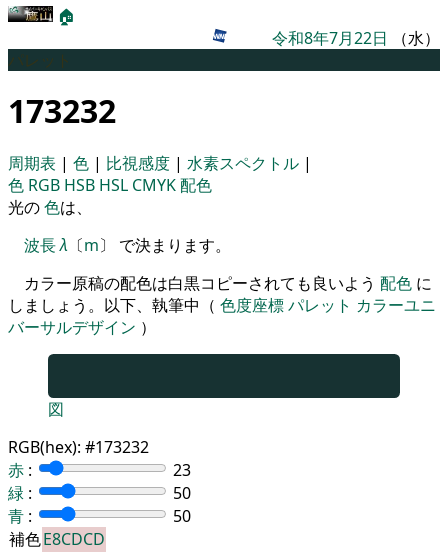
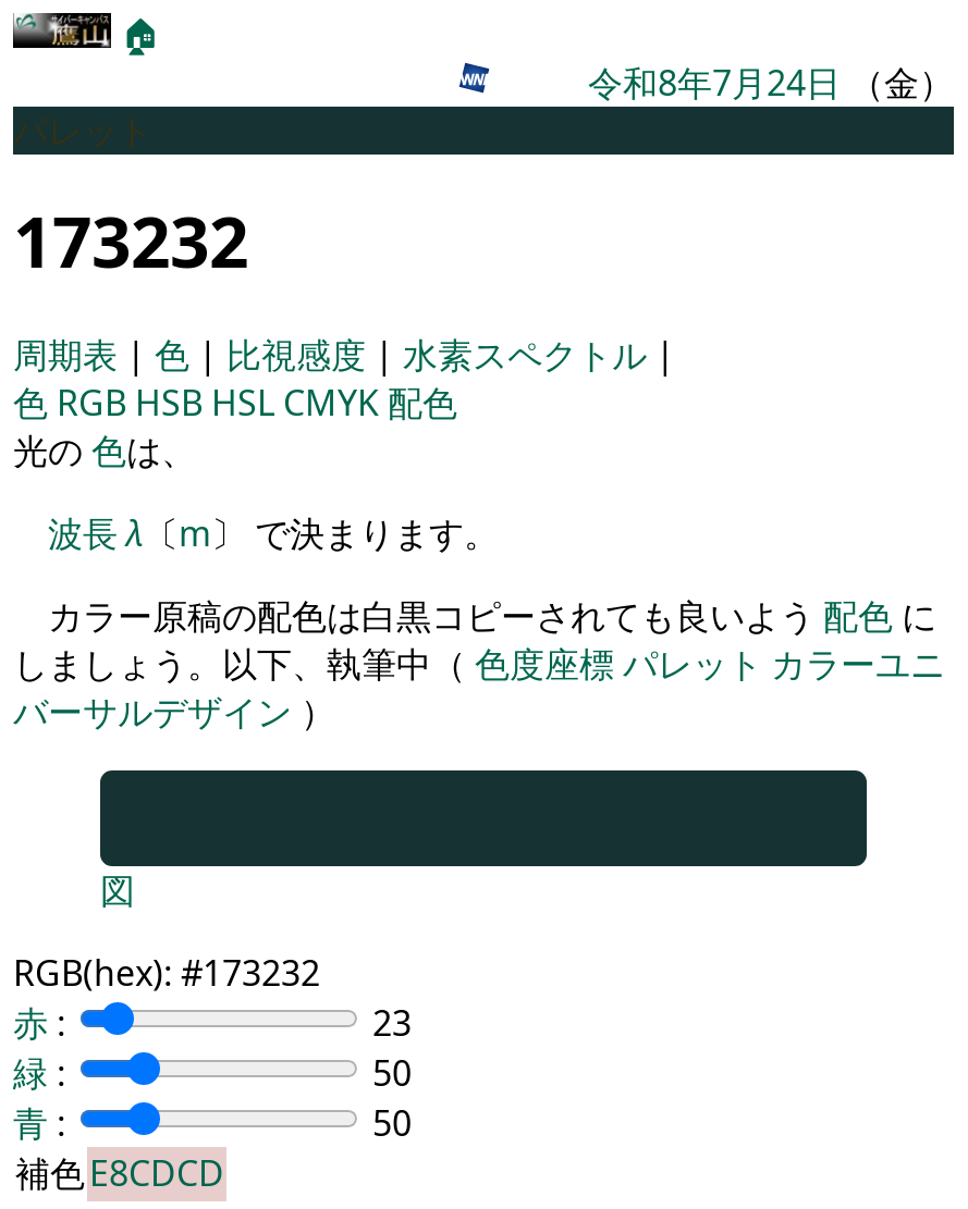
- 令和8年7月22日（水）
+ 令和8年7月24日（金）
